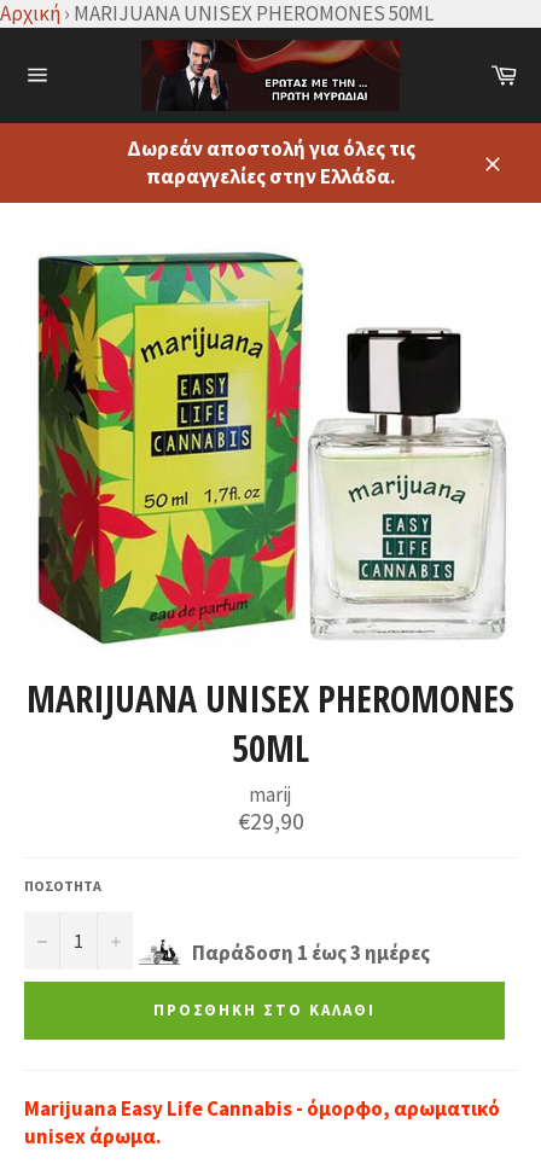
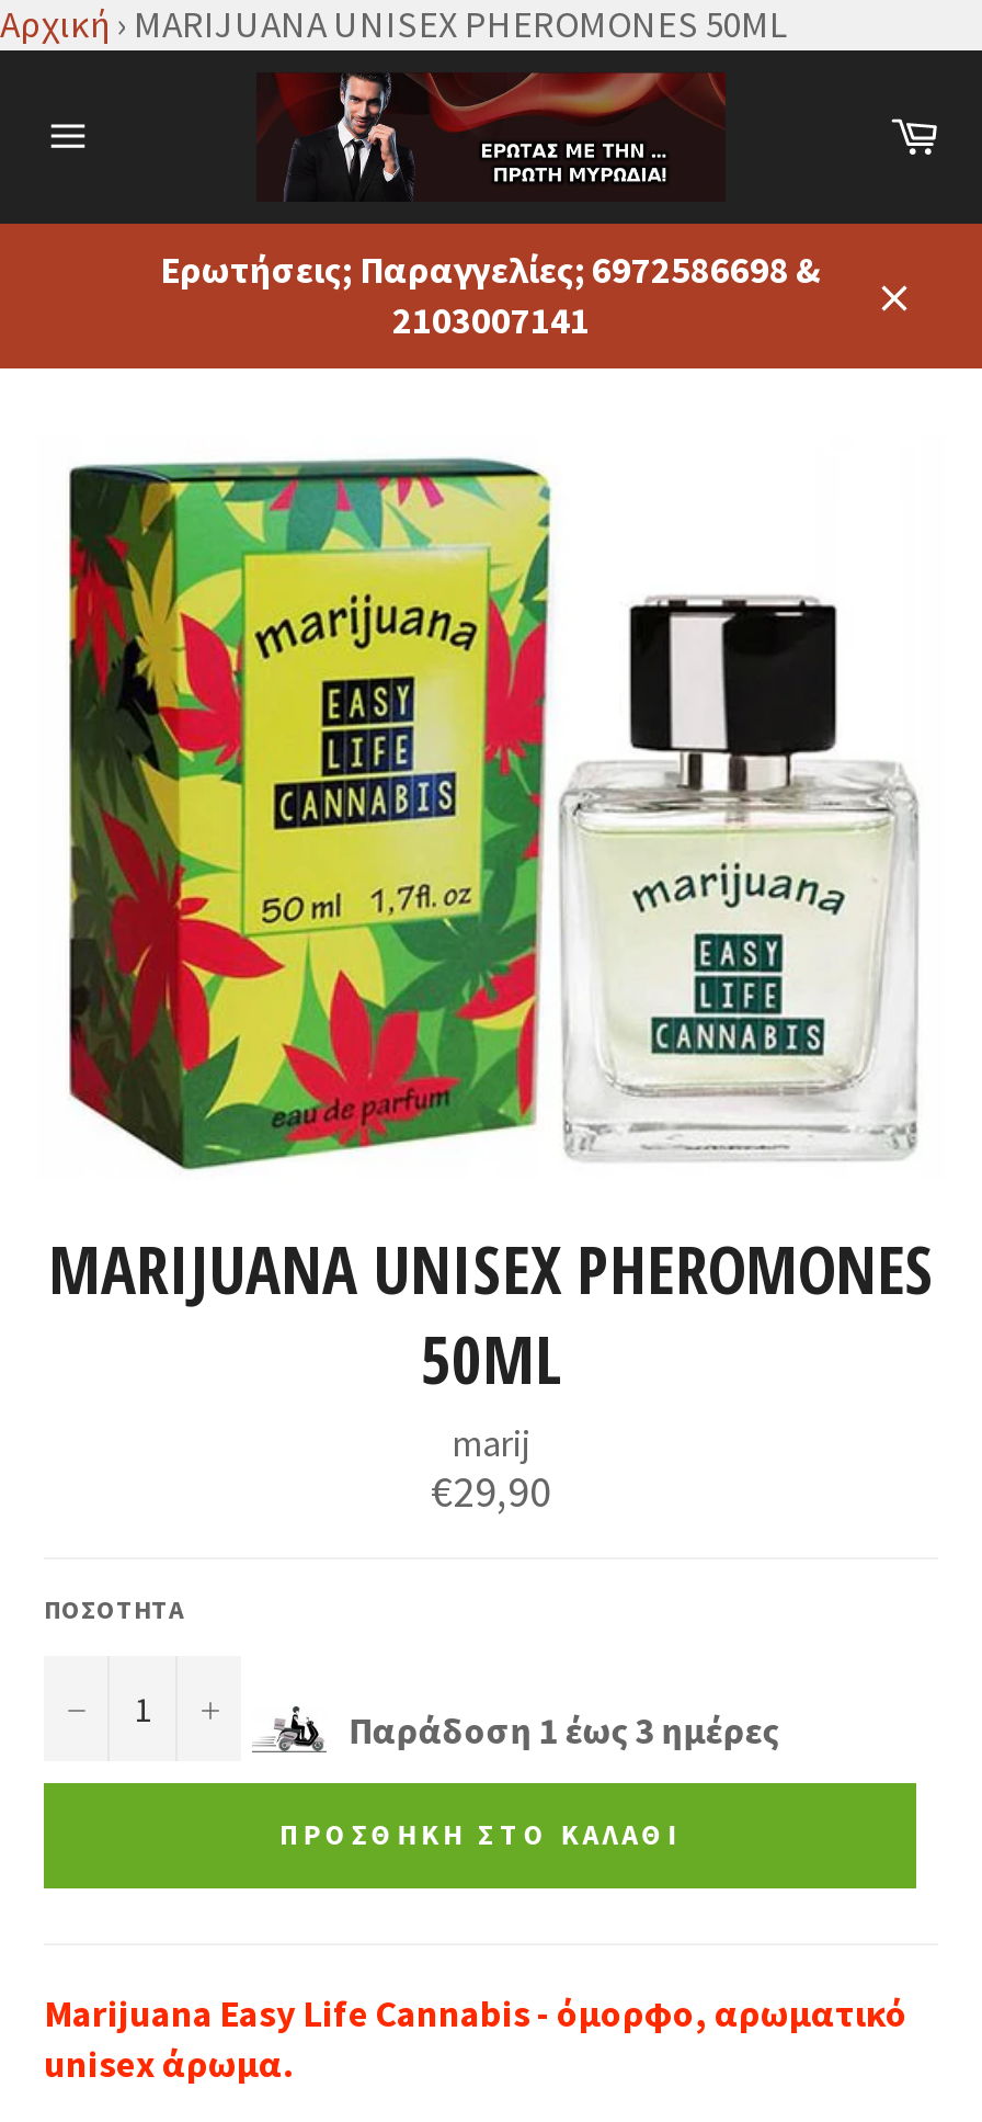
- Δωρεάν αποστολή για όλες τις
- παραγγελίες στην Ελλάδα.
+ Ερωτήσεις; Παραγγελίες; 6972586698 &
+ 2103007141
